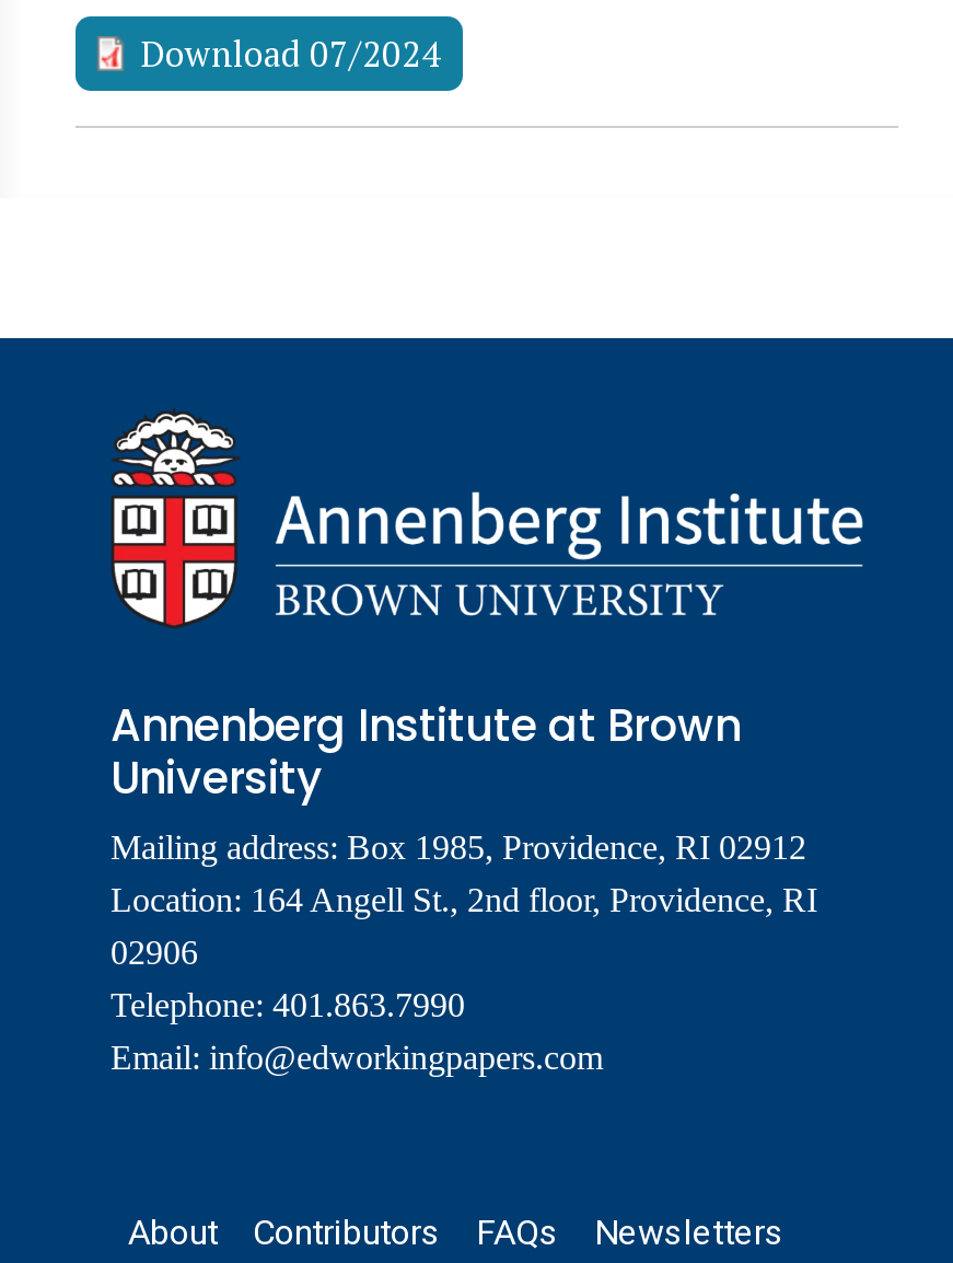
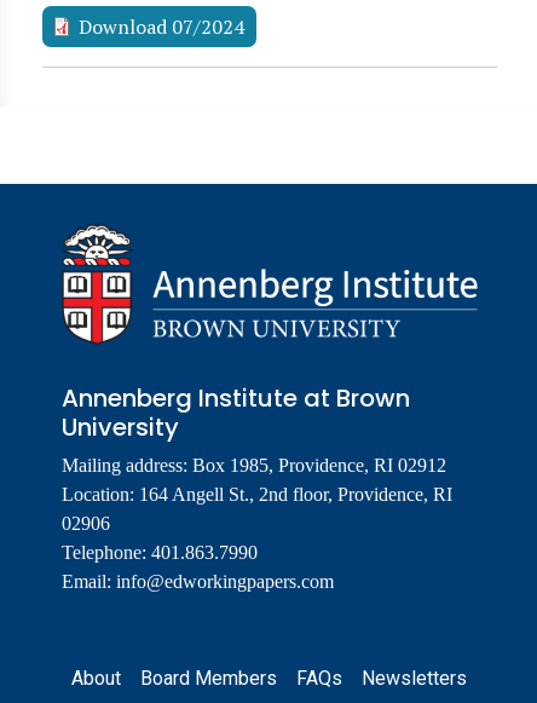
- Contributors
+ Board Members
